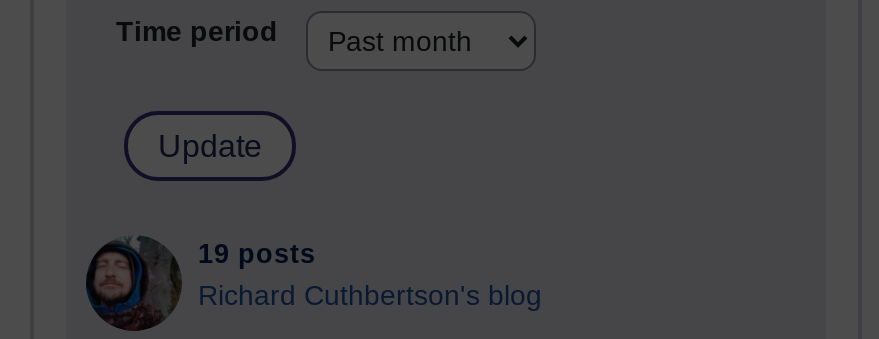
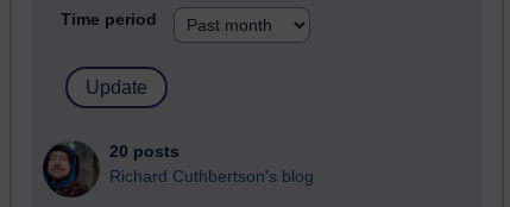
- 19 posts
+ 20 posts
